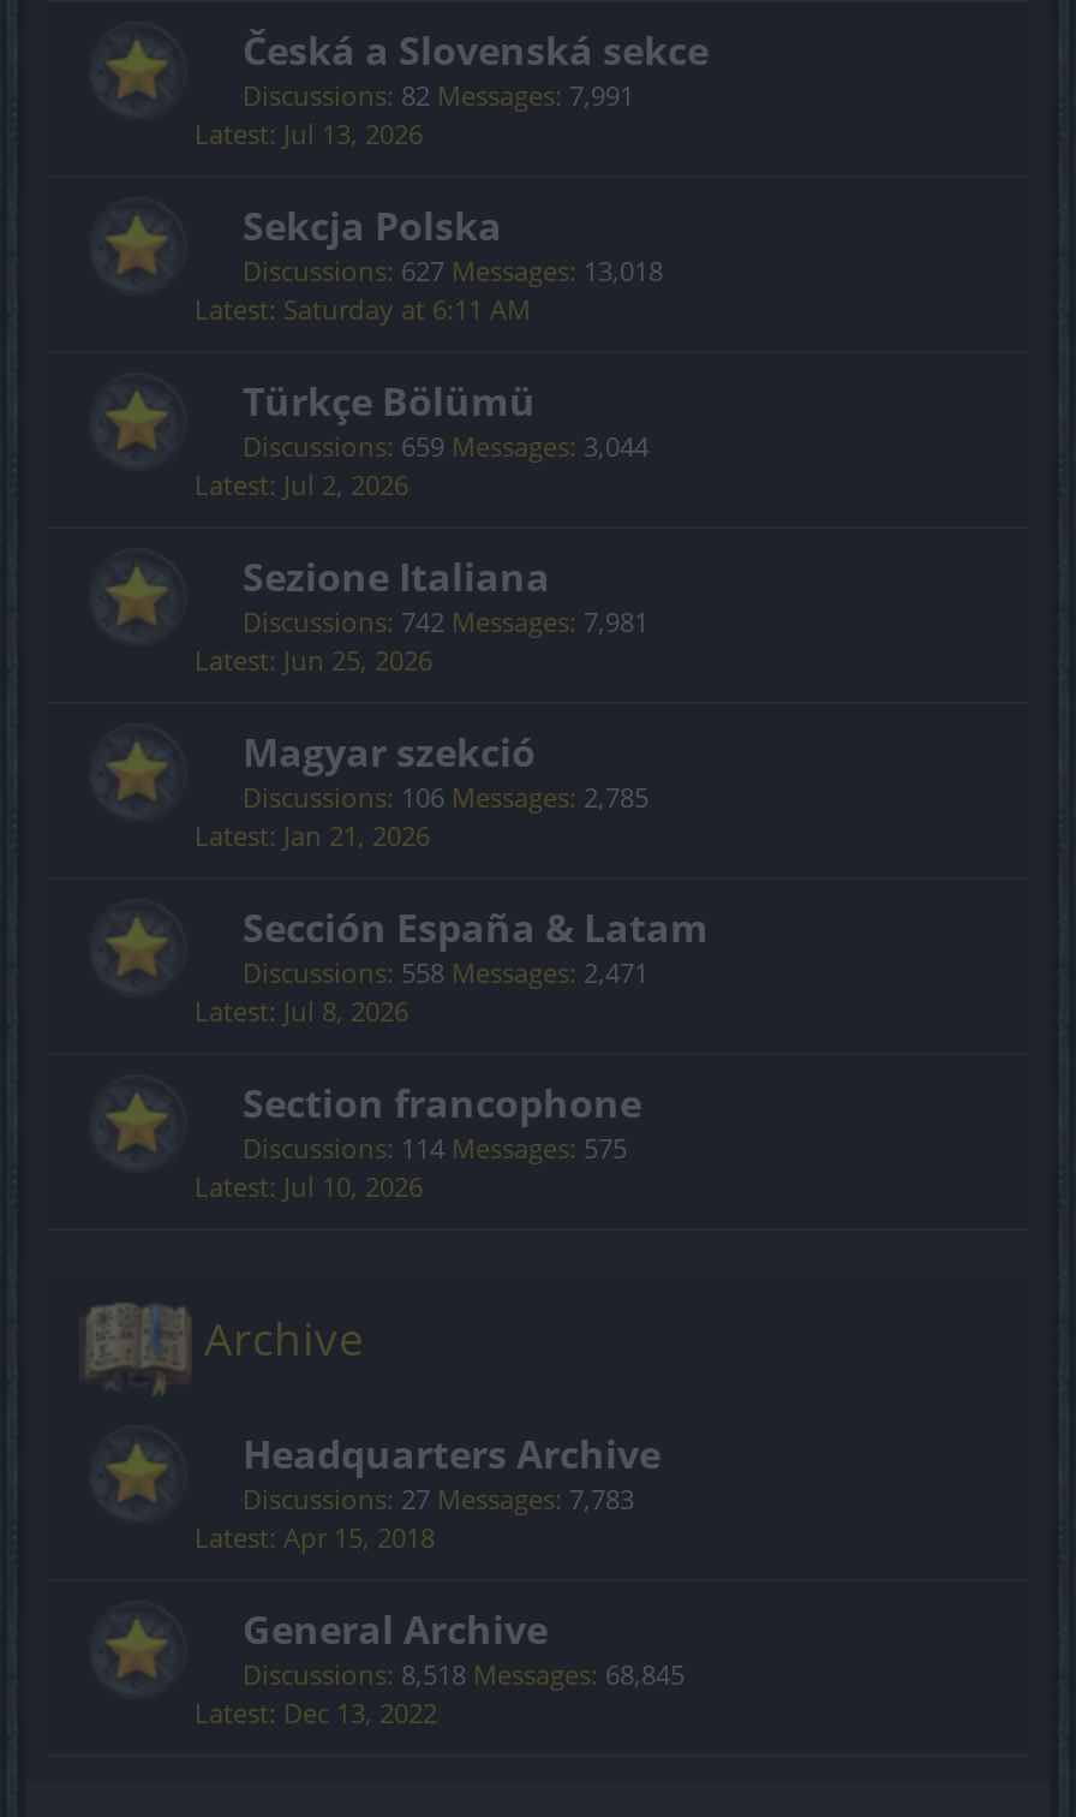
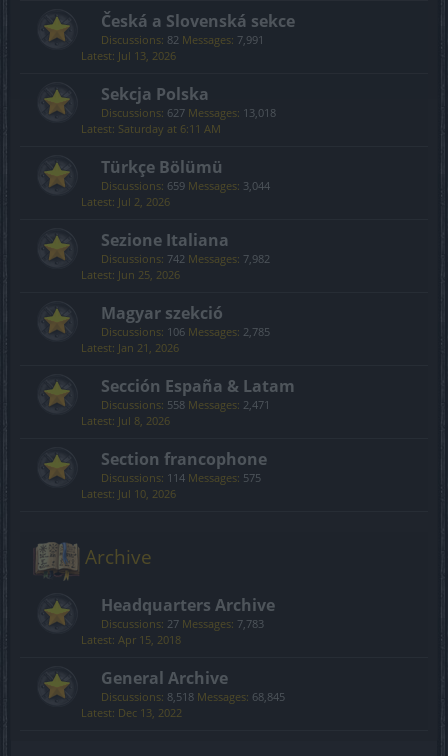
- Discussions: 742 Messages: 7,981
+ Discussions: 742 Messages: 7,982
